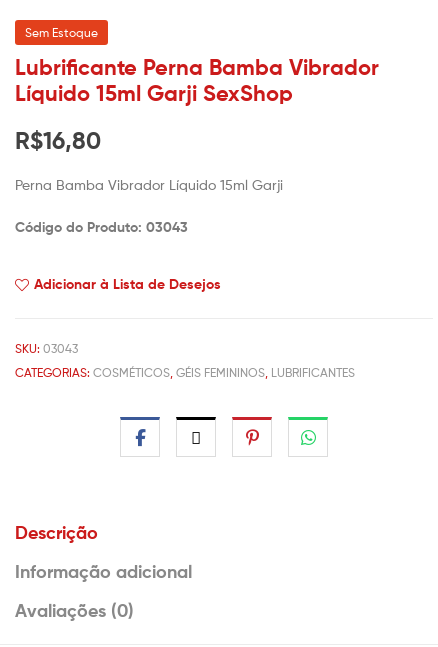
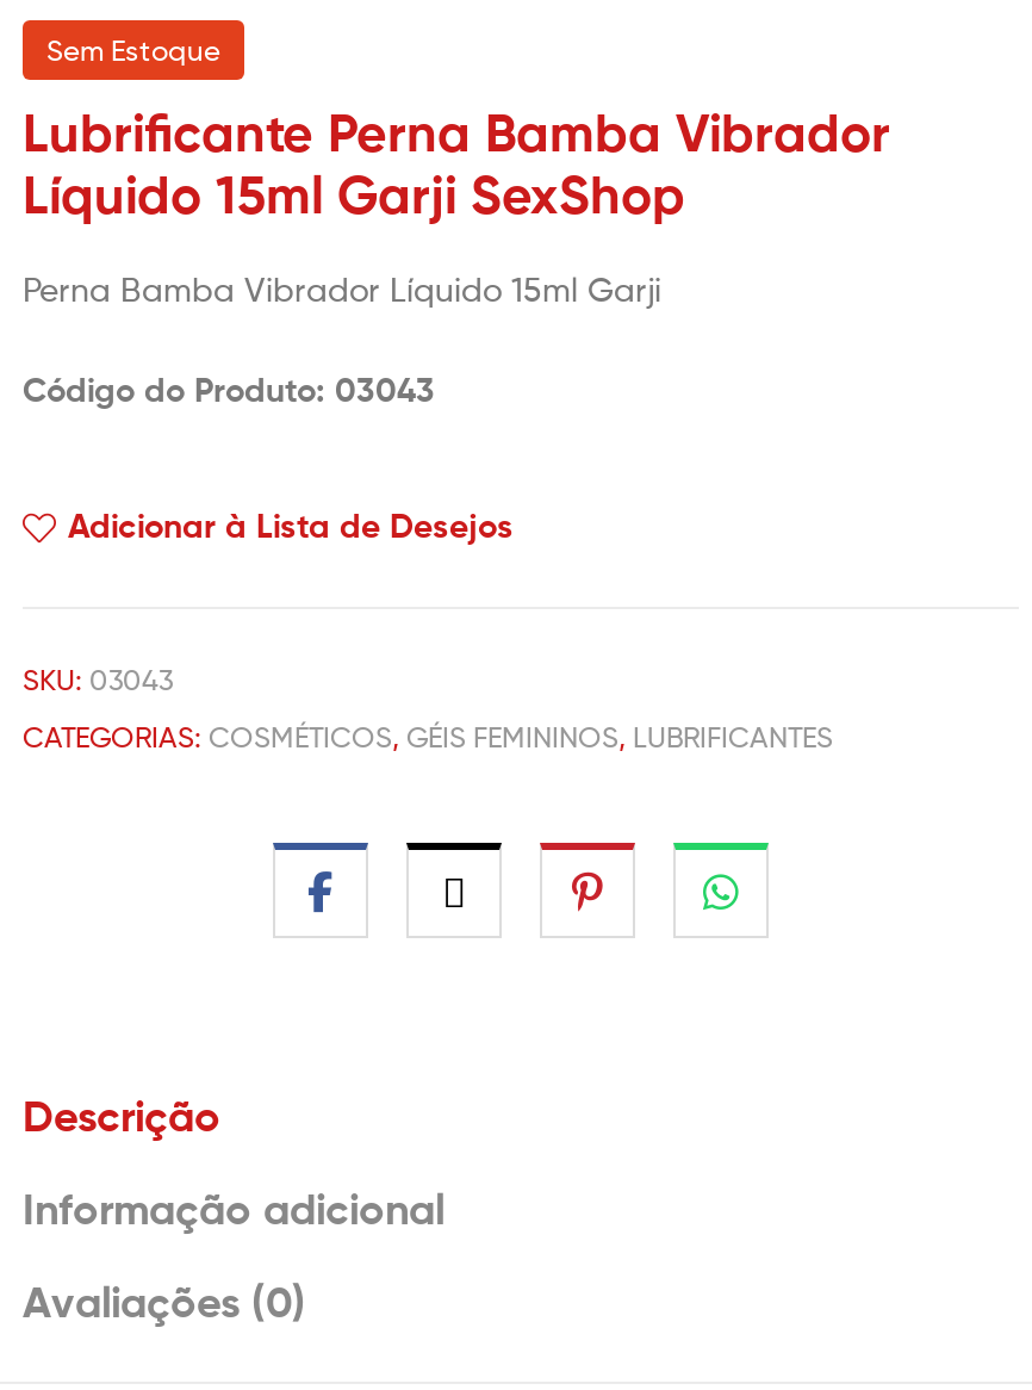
- R$16,80
